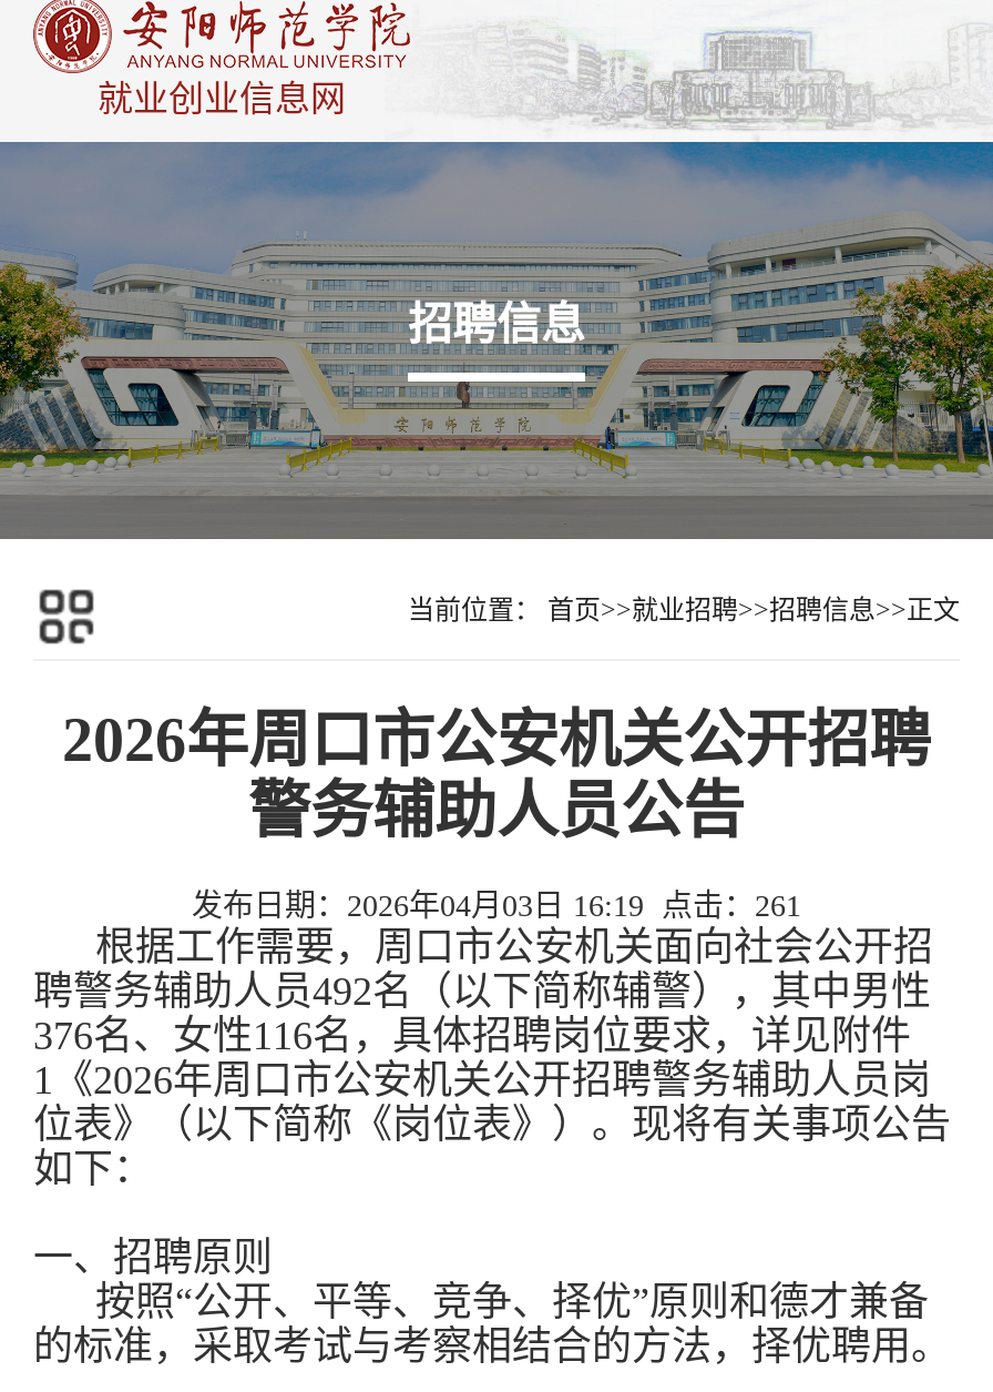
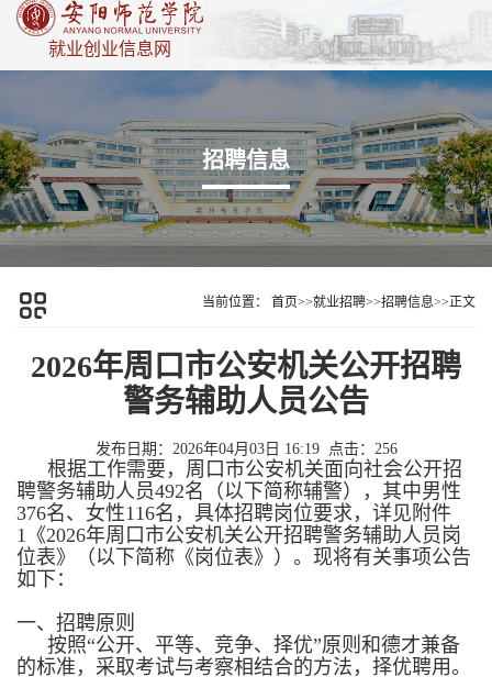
- 发布日期：2026年04月03日 16:19 点击：261
+ 发布日期：2026年04月03日 16:19 点击：256
